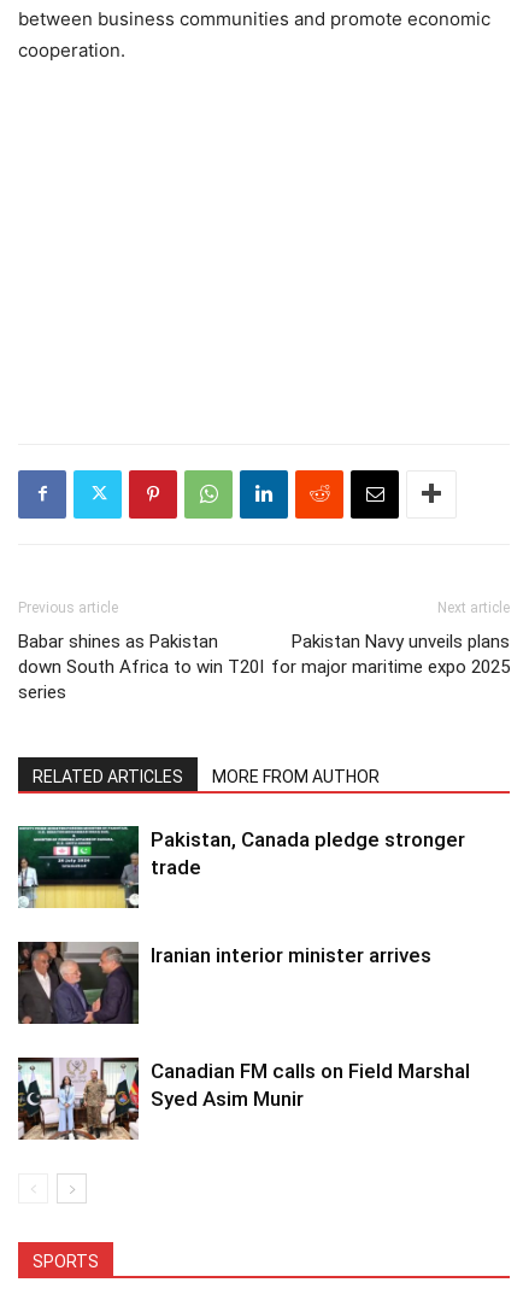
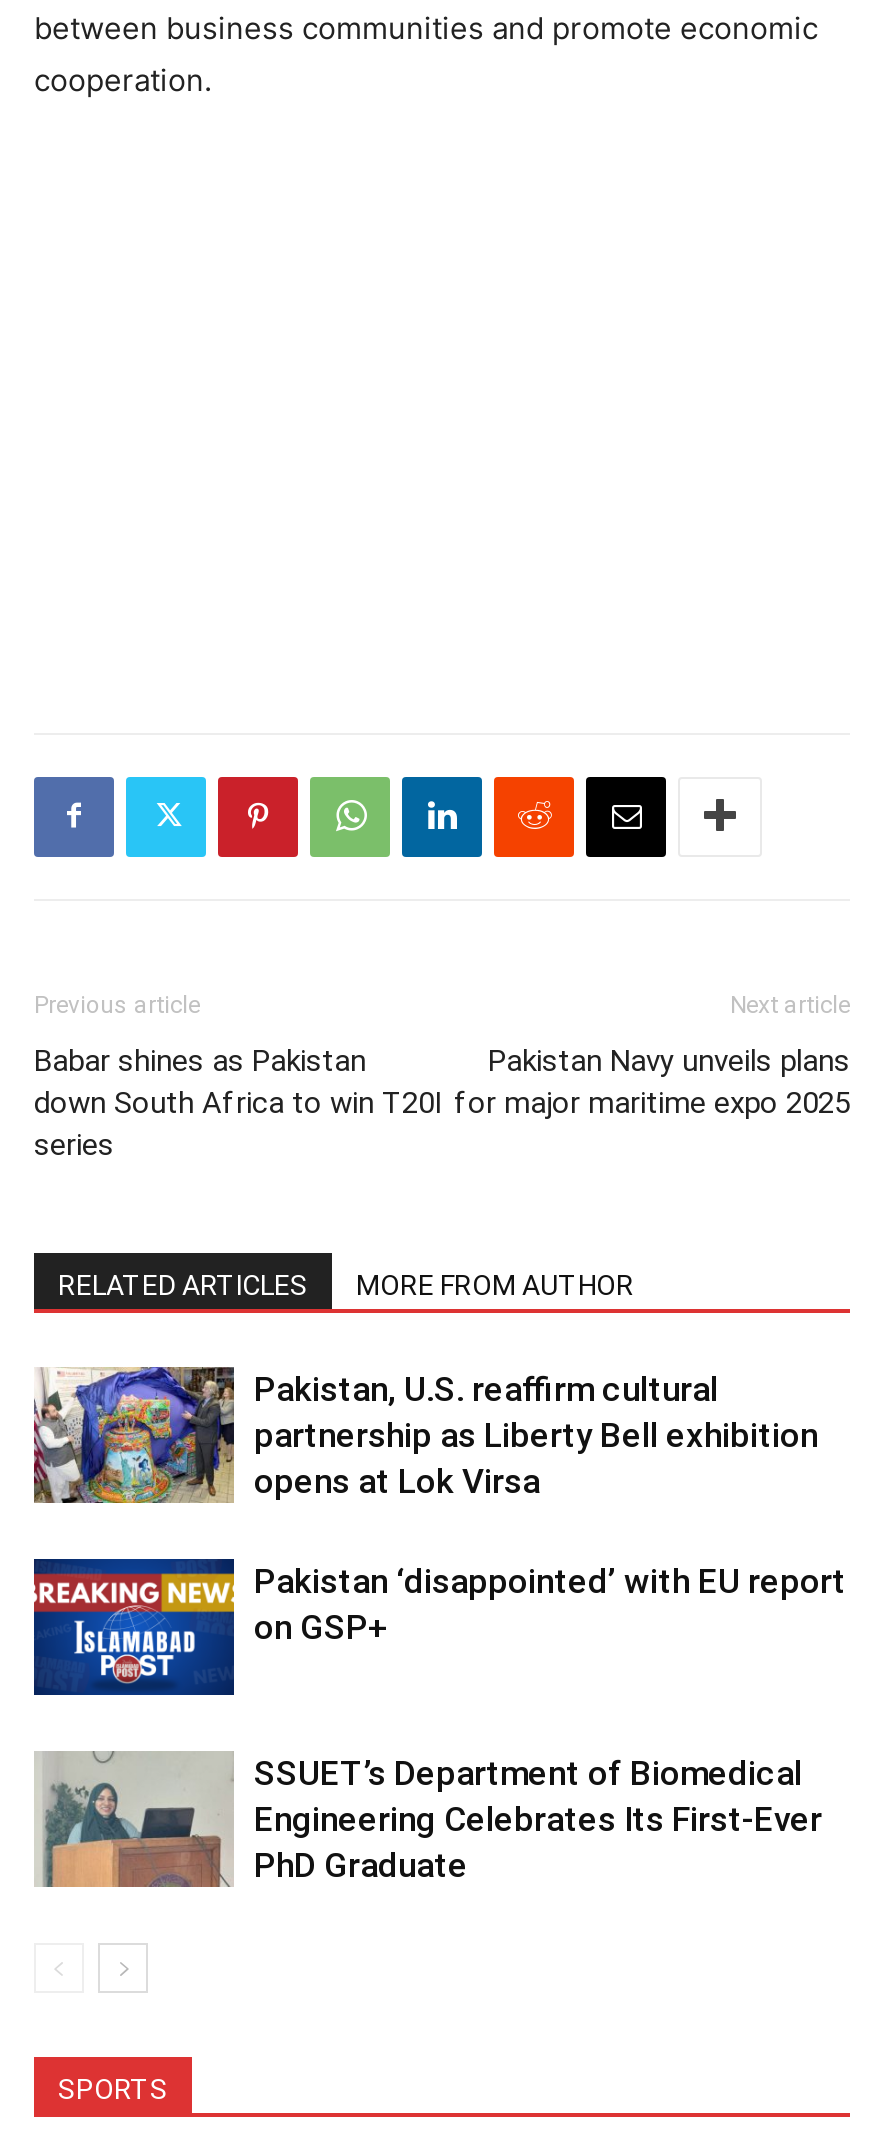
- [image]
- Pakistan, Canada pledge stronger
- trade
+ [image]
+ Pakistan, U.S. reaffirm cultural
+ partnership as Liberty Bell exhibition
+ opens at Lok Virsa

- [image]
- Iranian interior minister arrives
+ [image]
+ Pakistan ‘disappointed’ with EU report
+ on GSP+

- [image]
- Canadian FM calls on Field Marshal
- Syed Asim Munir
+ [image]
+ SSUET’s Department of Biomedical
+ Engineering Celebrates Its First-Ever
+ PhD Graduate
